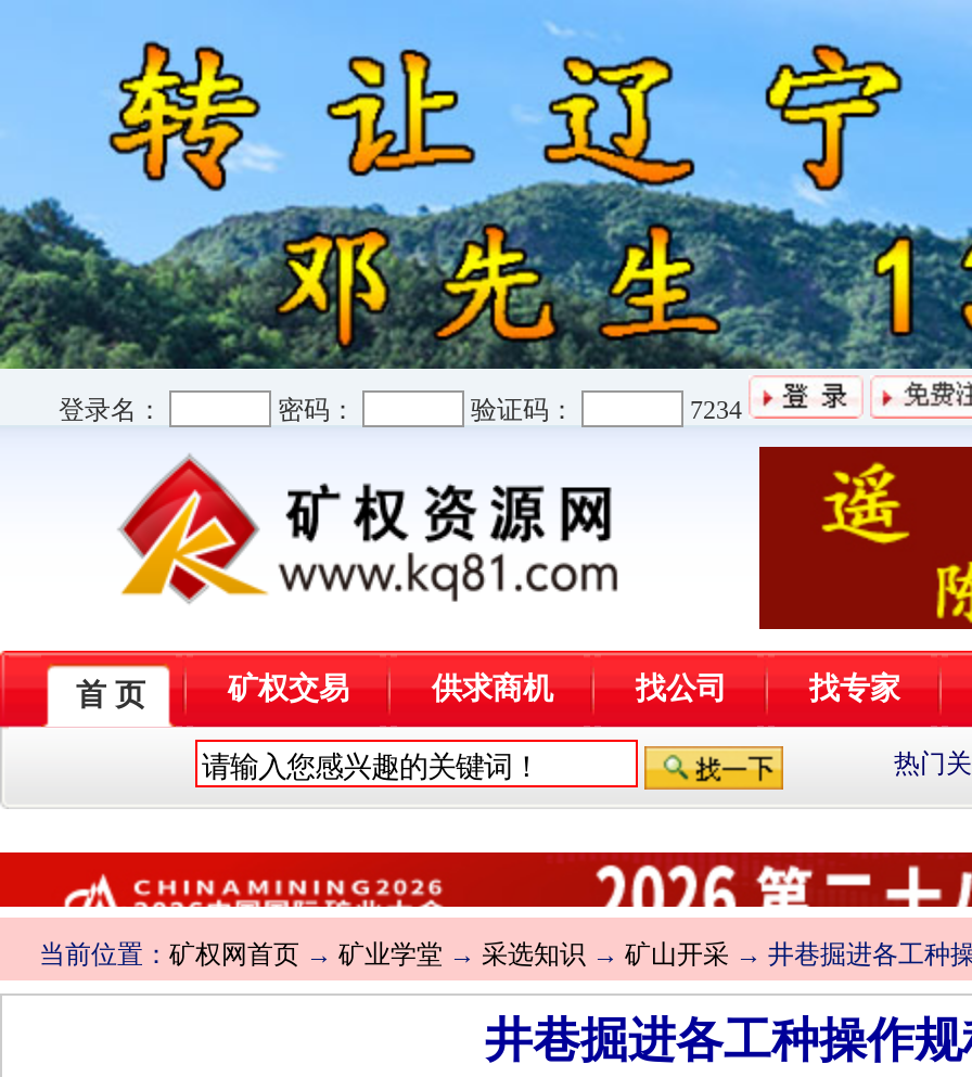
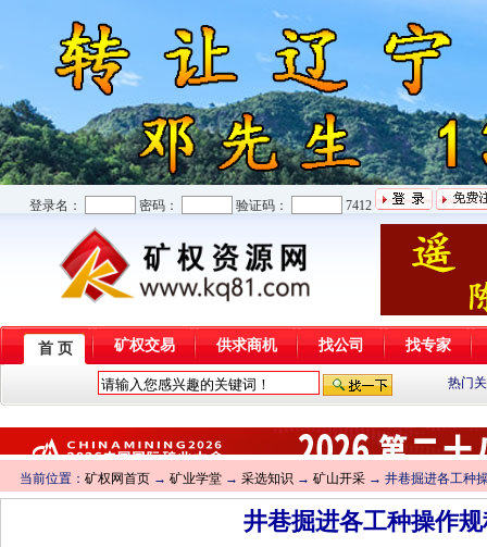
- 7234
+ 7412
